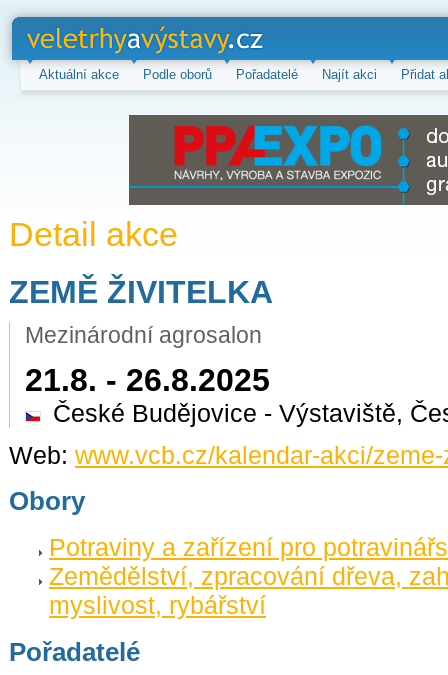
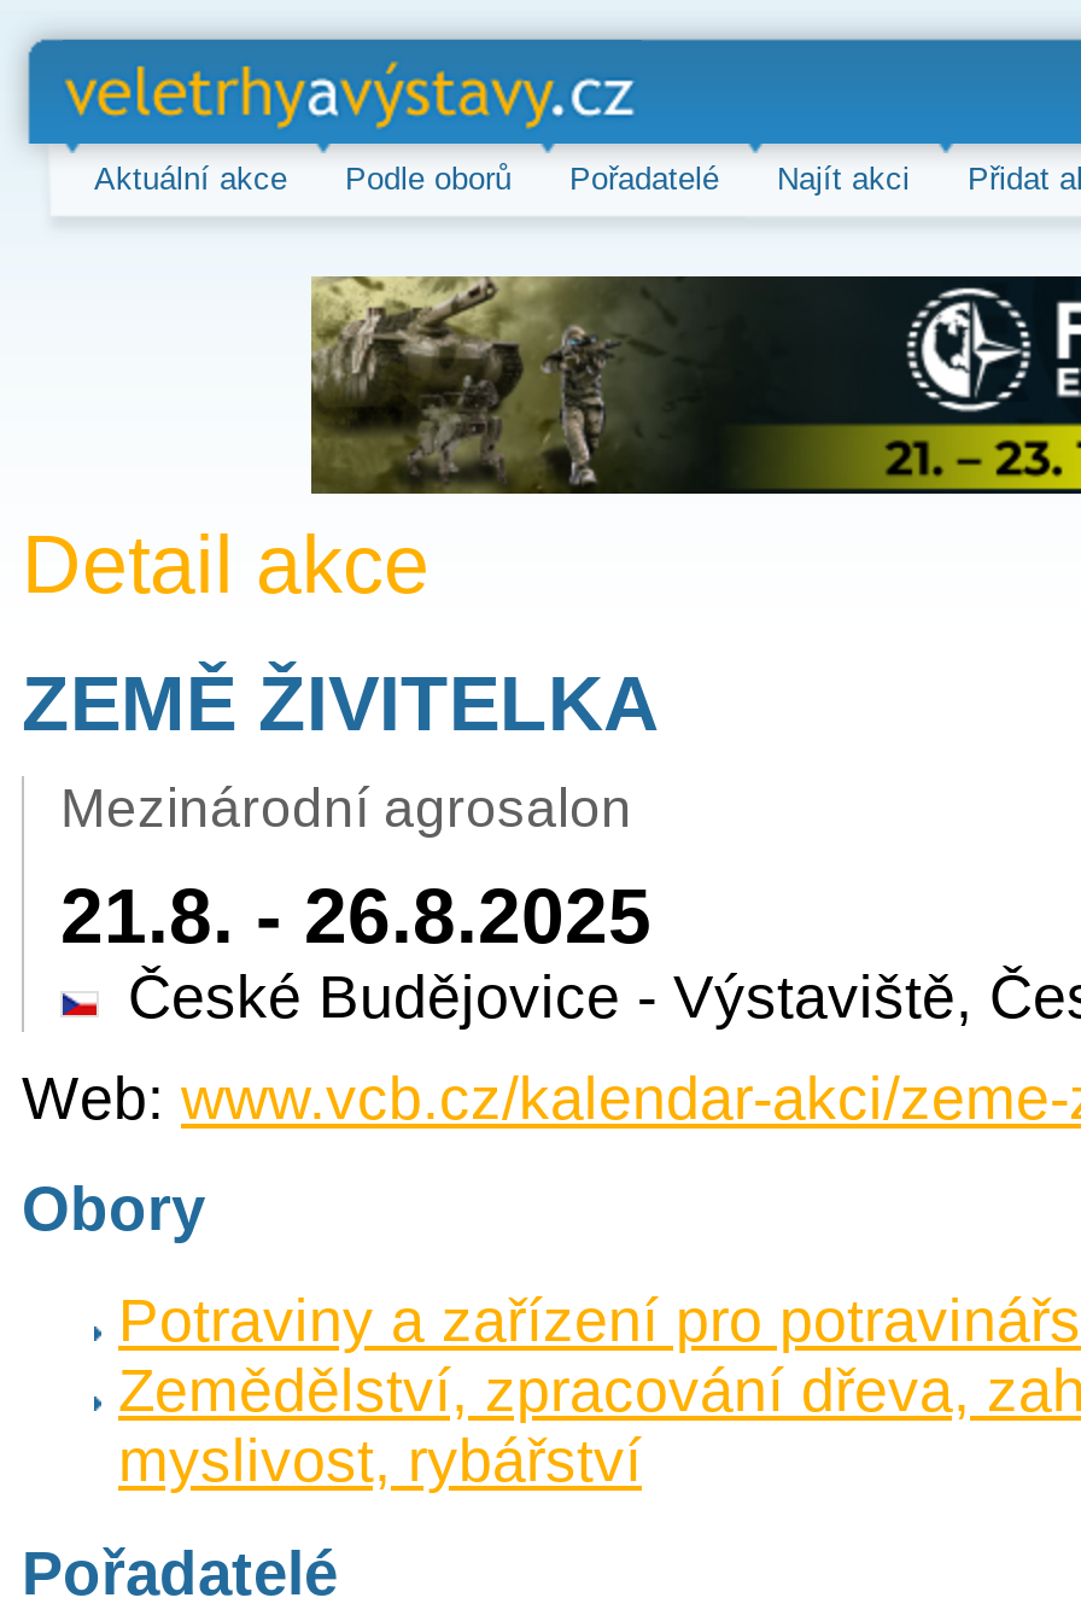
- [image]
+ [image]
